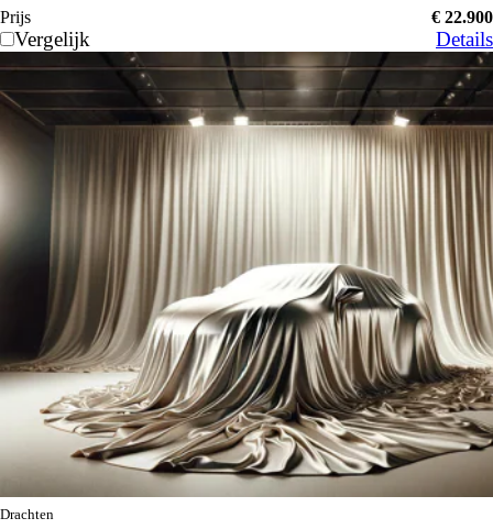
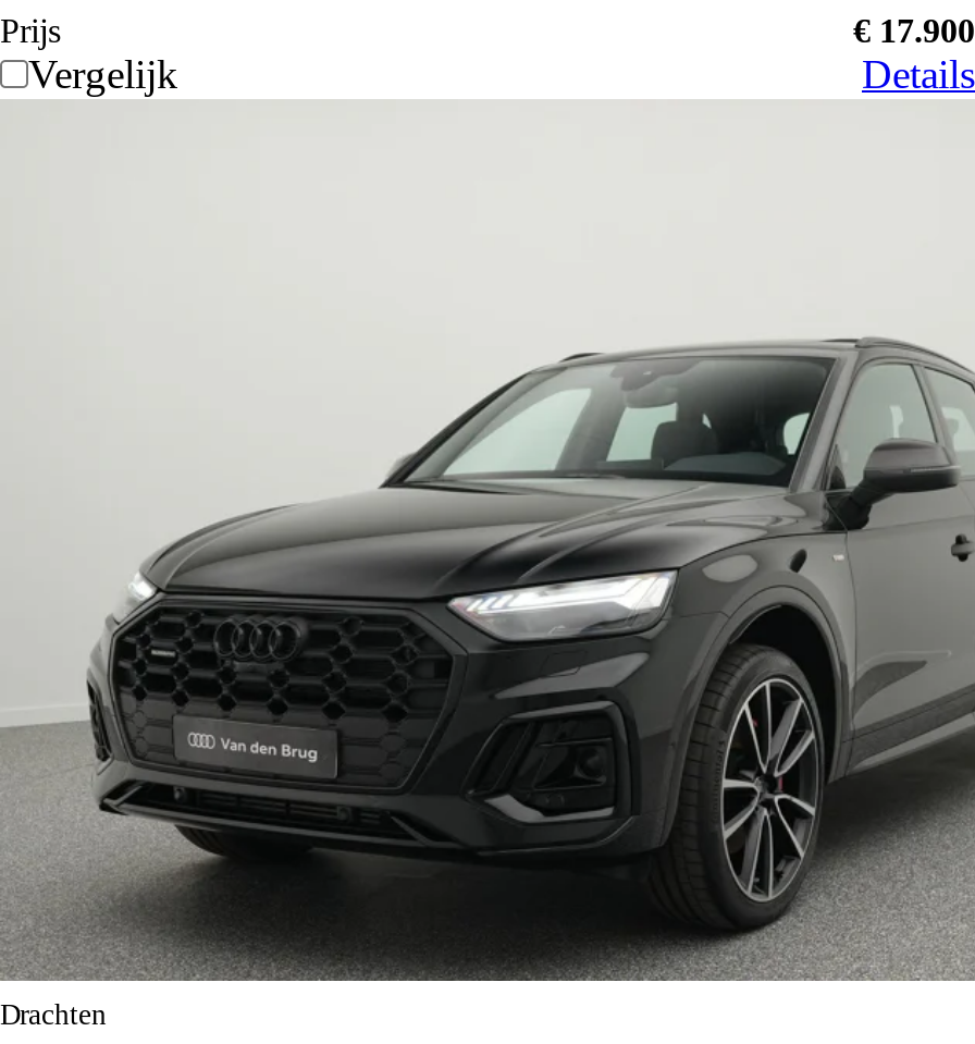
- € 22.900
+ € 17.900

- [image]
+ [image]
